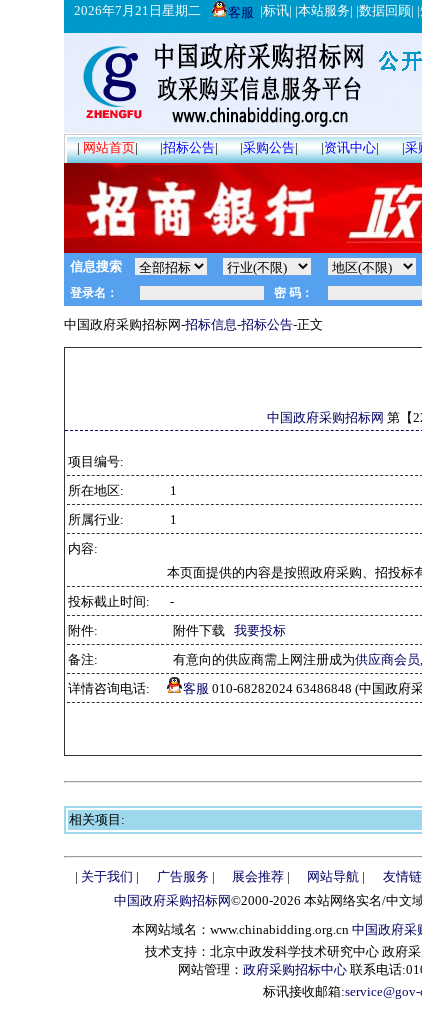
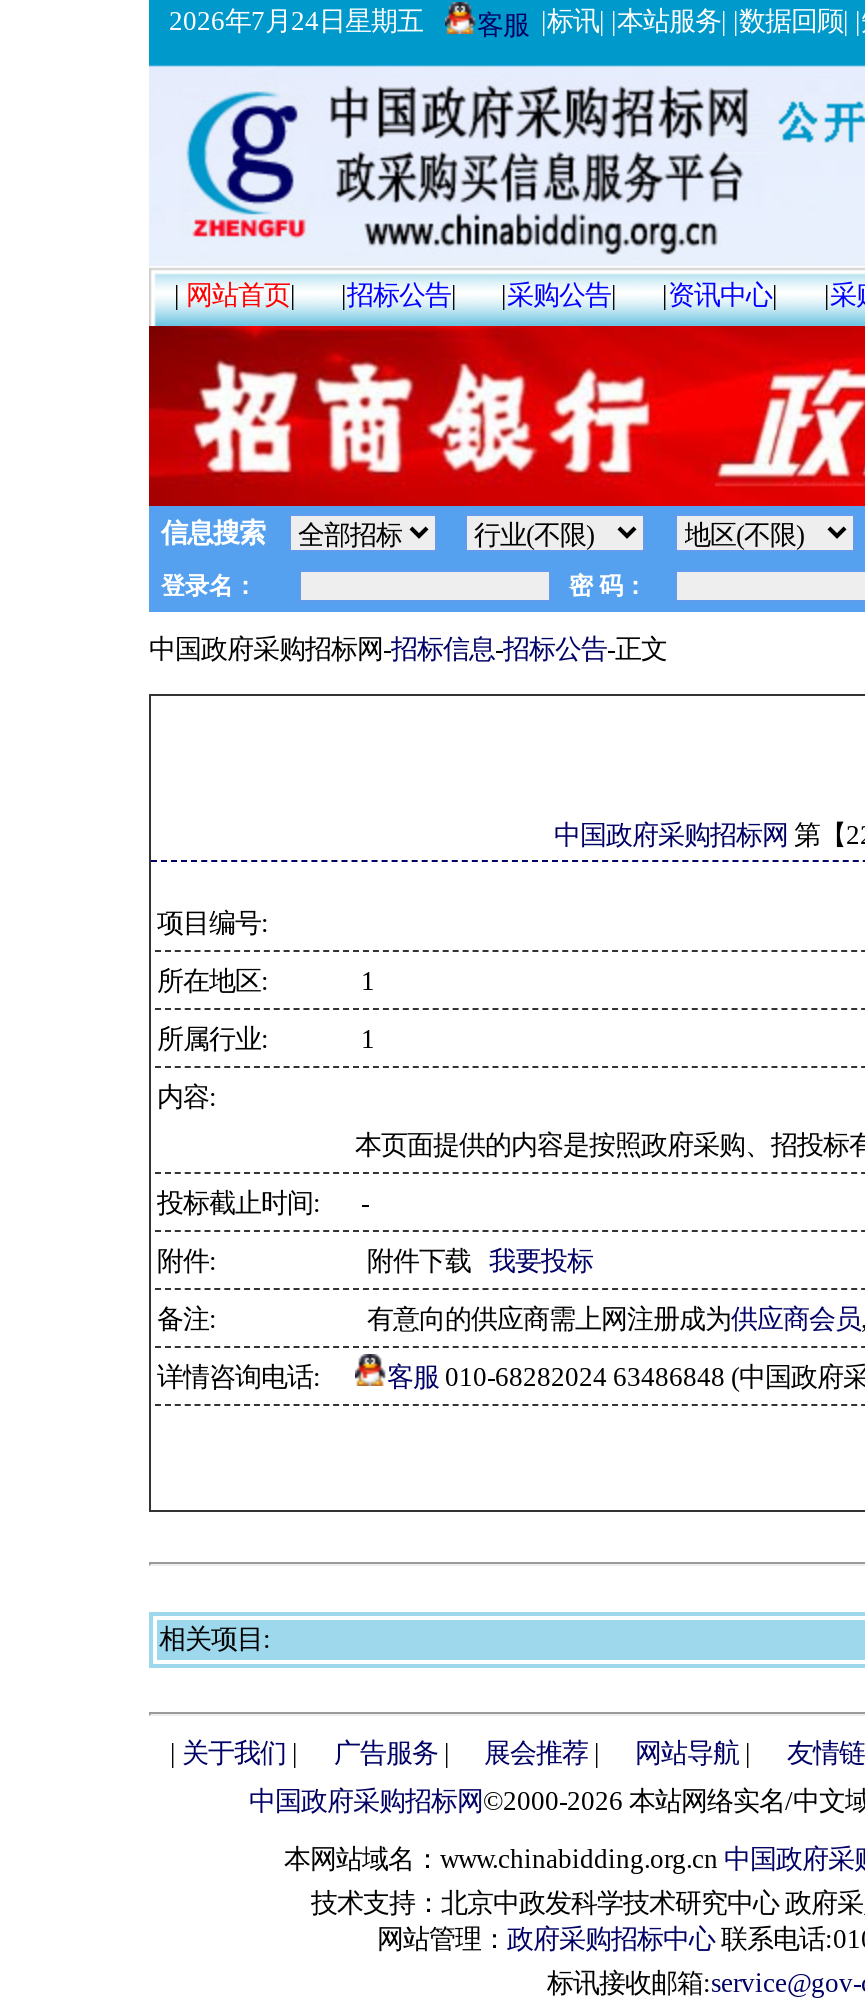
- 2026年7月21日星期二
+ 2026年7月24日星期五
